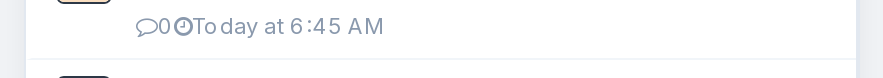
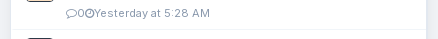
- Today at 6:45 AM
+ Yesterday at 5:28 AM
